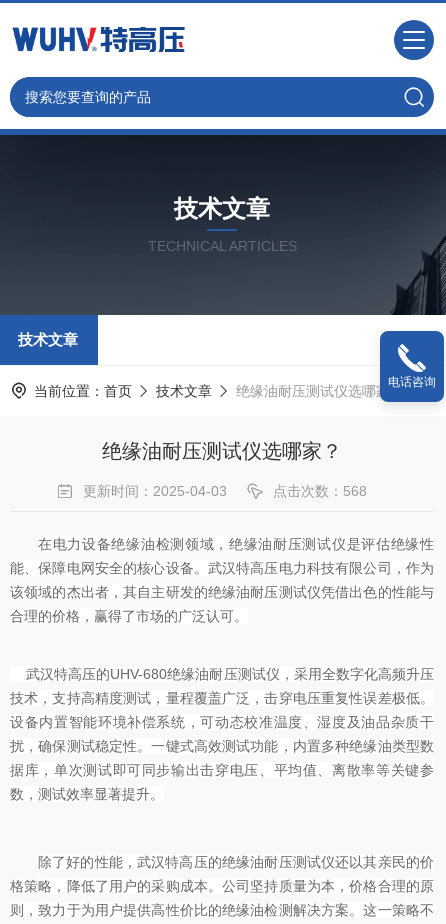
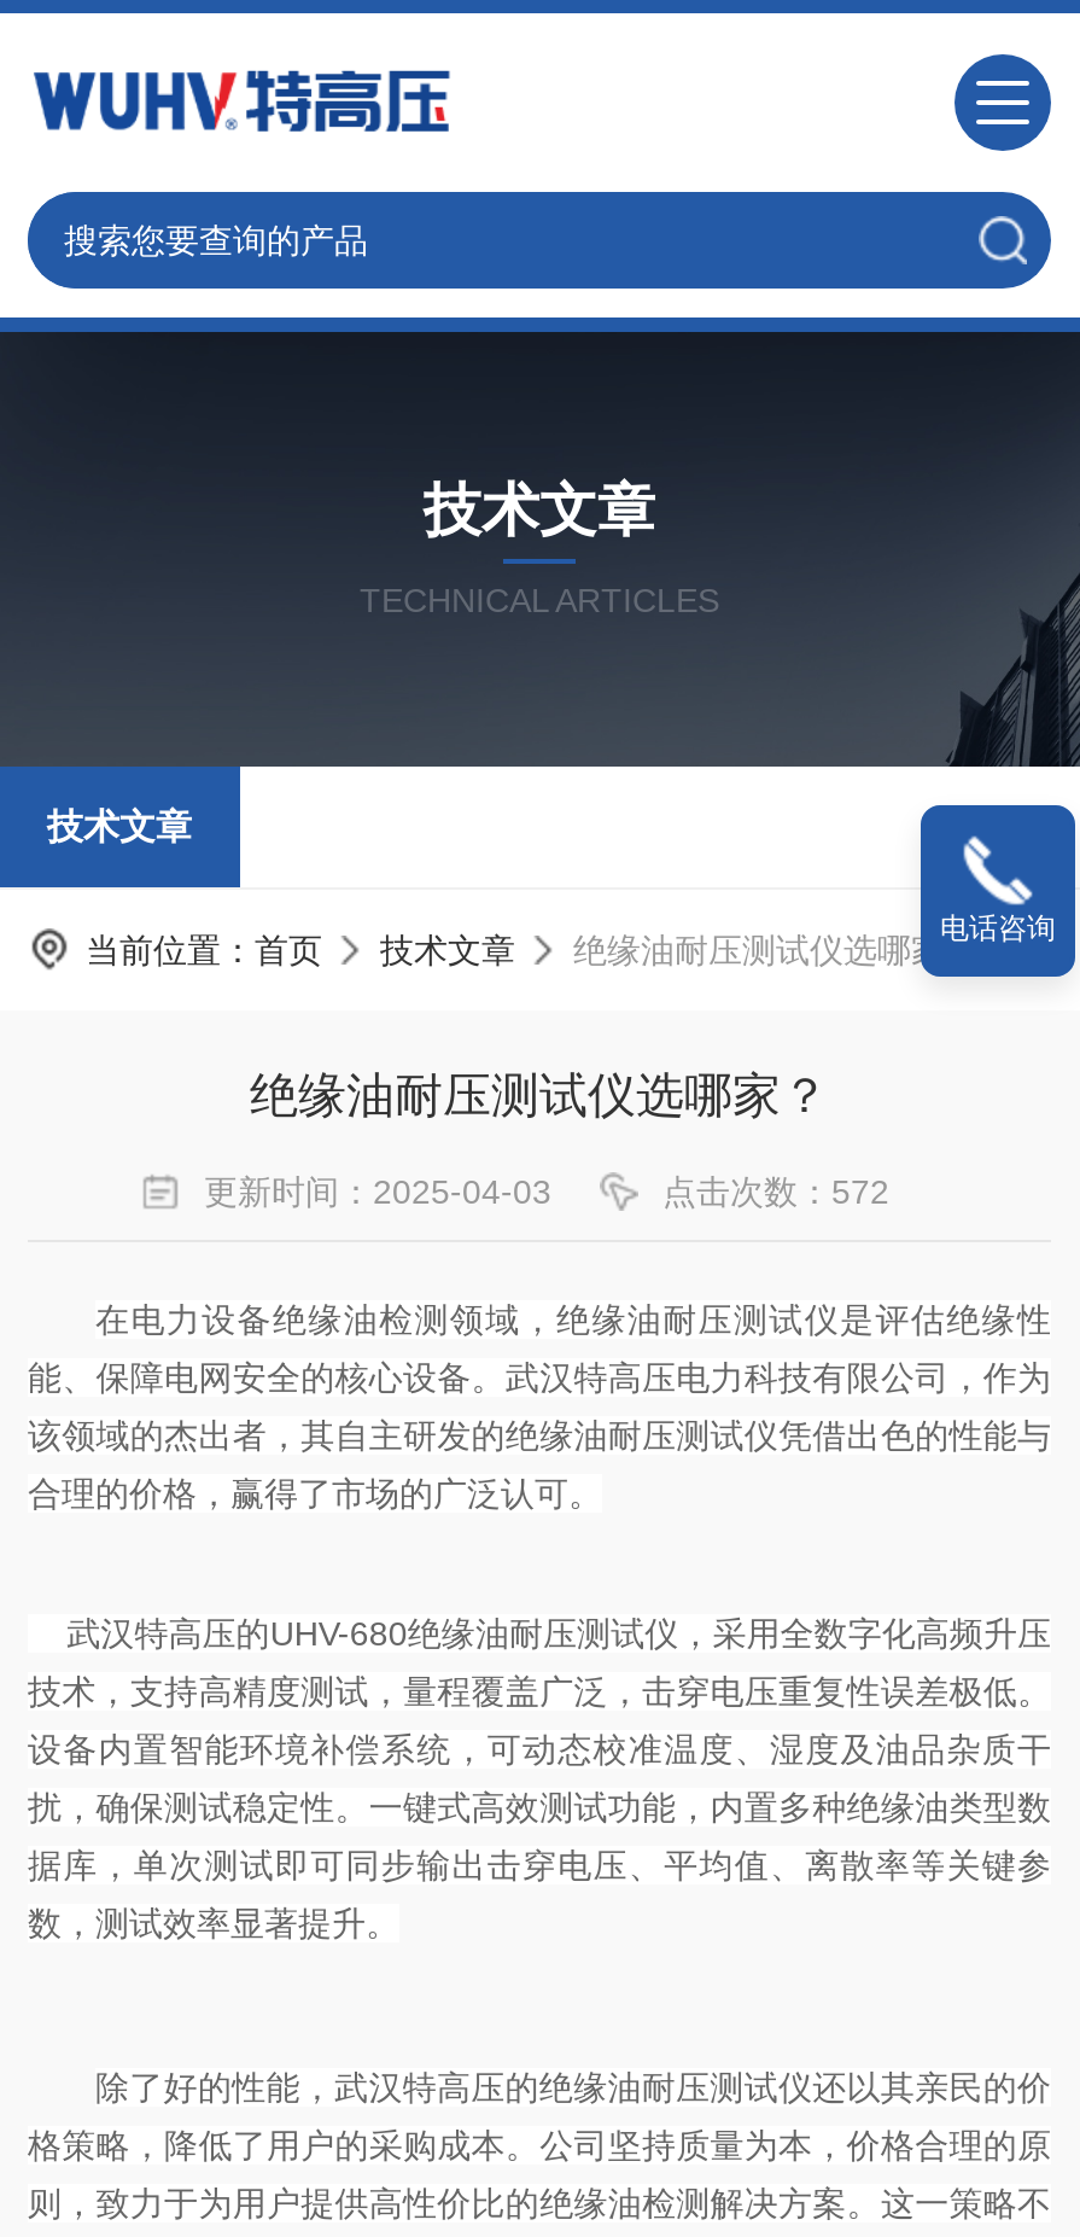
- 点击次数：568
+ 点击次数：572
